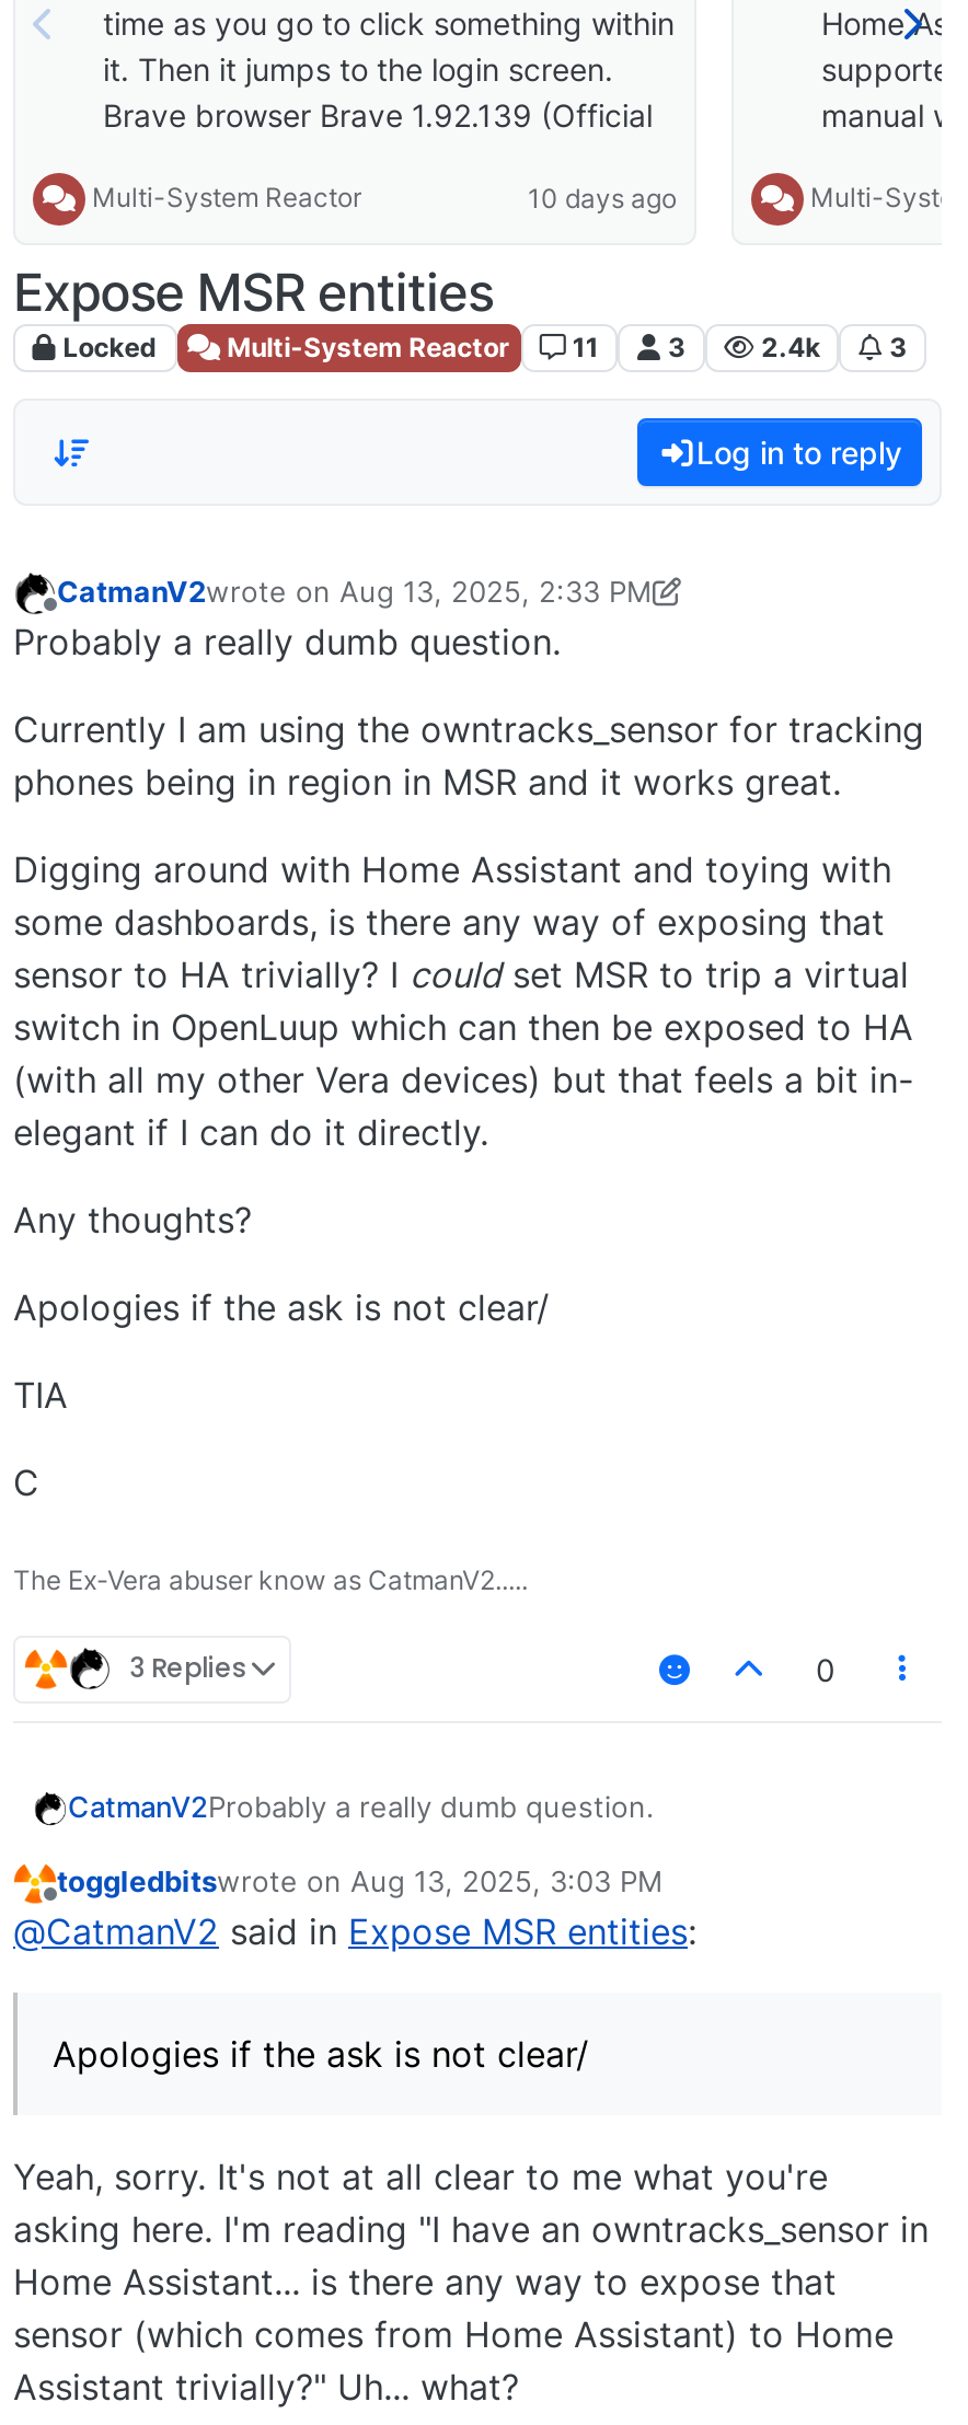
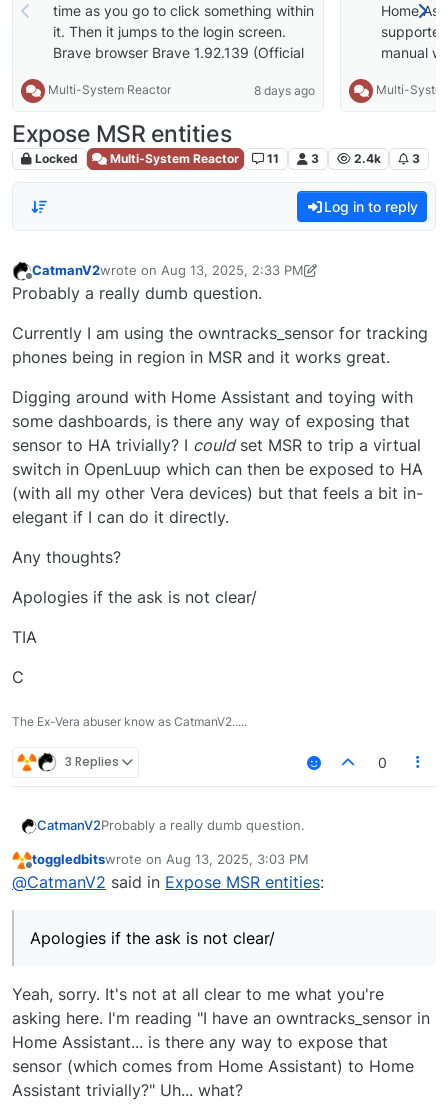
- 10 days ago
+ 8 days ago
